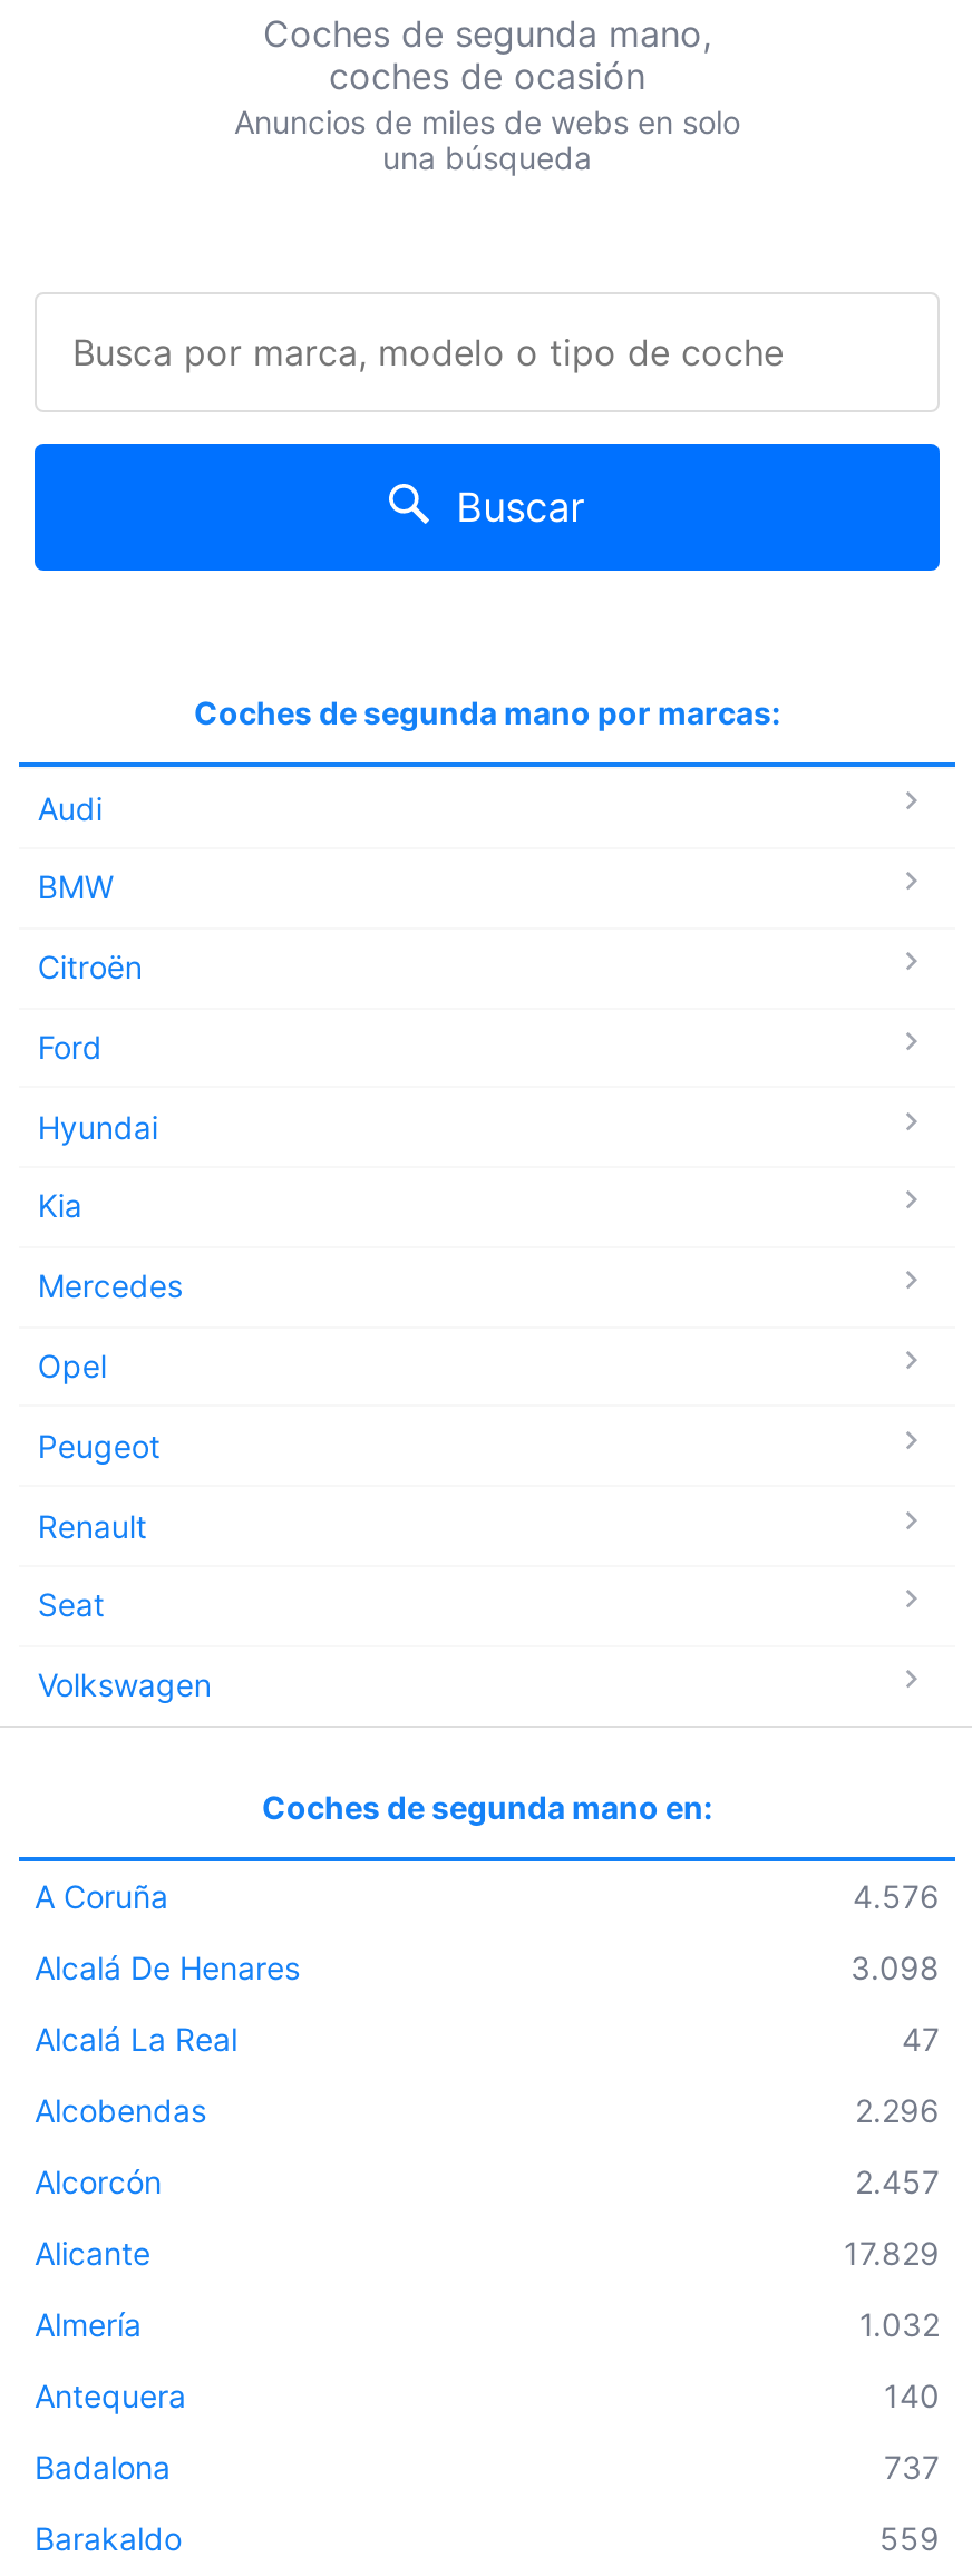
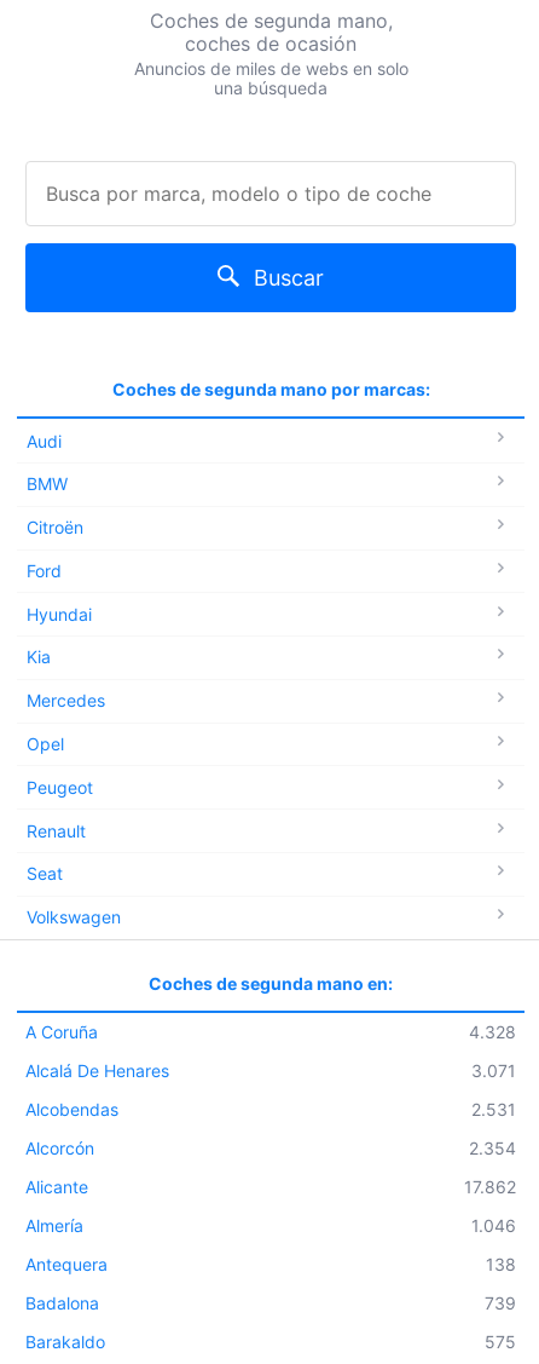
- 4.576
+ 4.328

- 3.098
- Alcalá La Real
- 47
+ 3.071

- 2.296
+ 2.531

- 2.457
+ 2.354

- 17.829
+ 17.862

- 1.032
+ 1.046

- 140
+ 138

- 737
+ 739

- 559
+ 575
